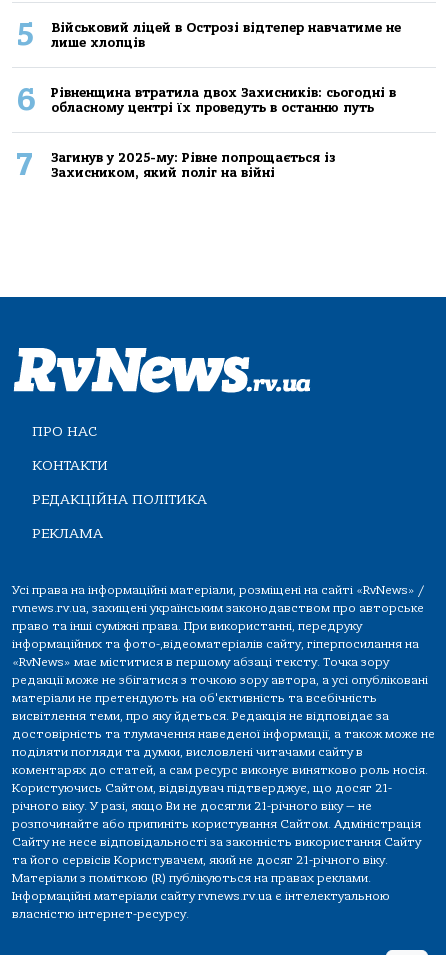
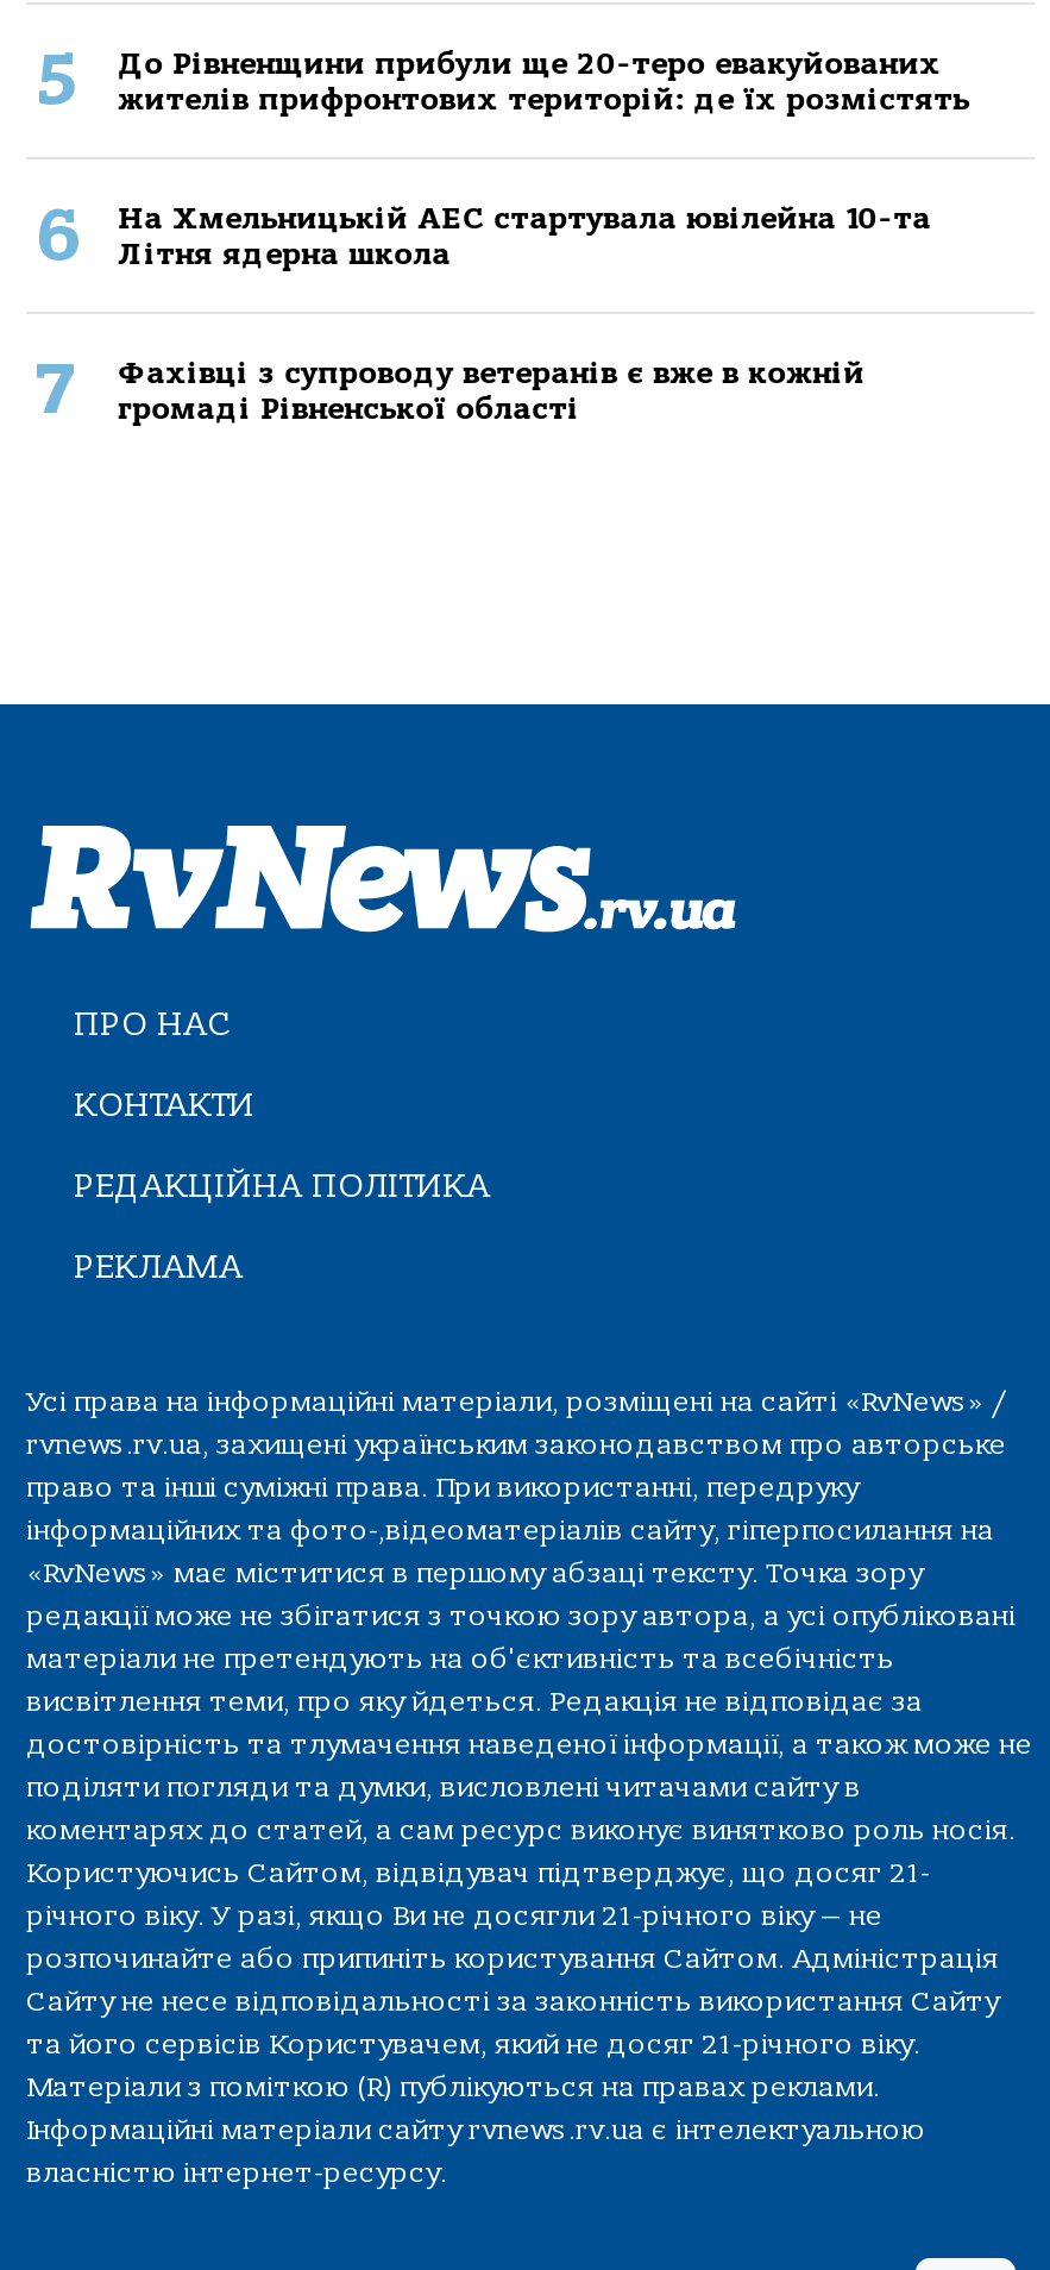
- Військовий ліцей в Острозі відтепер навчатиме не
- лише хлопців
+ До Рівненщини прибули ще 20-теро евакуйованих
+ жителів прифронтових територій: де їх розмістять

- Рівненщина втратила двох Захисників: сьогодні в
- обласному центрі їх проведуть в останню путь
+ На Хмельницькій АЕС стартувала ювілейна 10-та
+ Літня ядерна школа

- Загинув у 2025-му: Рівне попрощається із
- Захисником, який поліг на війні
+ Фахівці з супроводу ветеранів є вже в кожній
+ громаді Рівненської області
